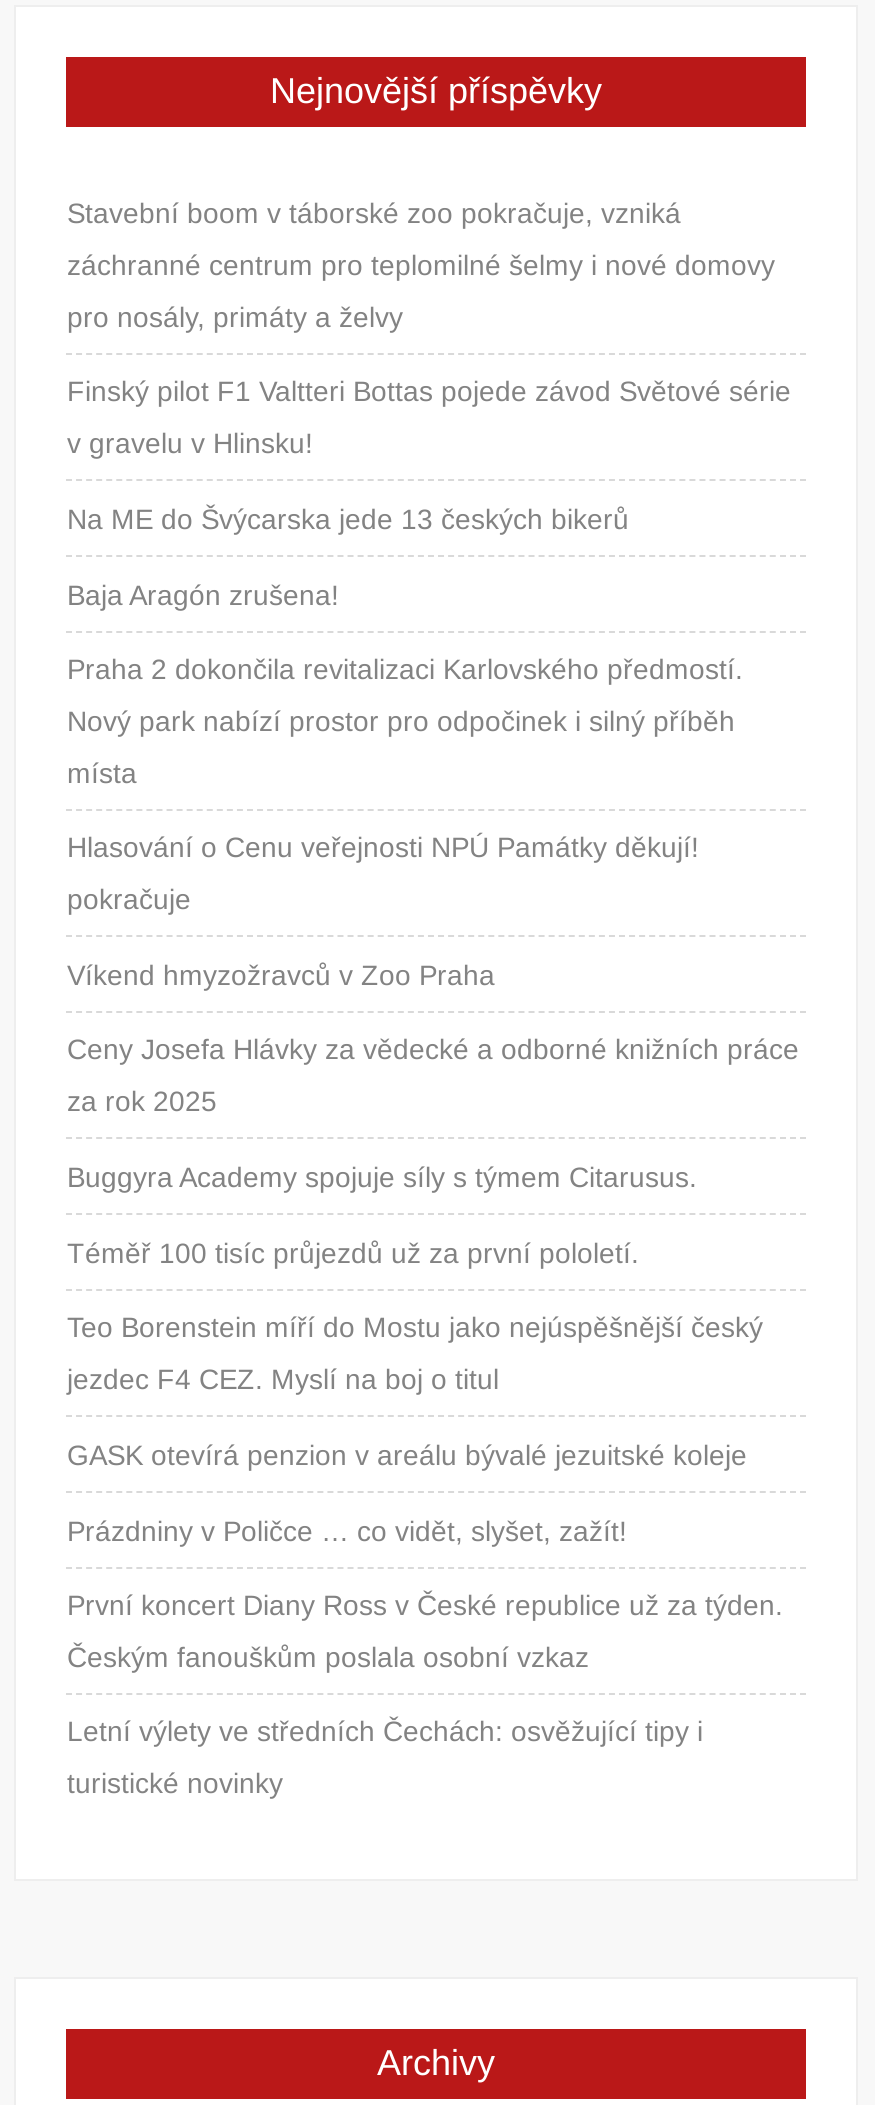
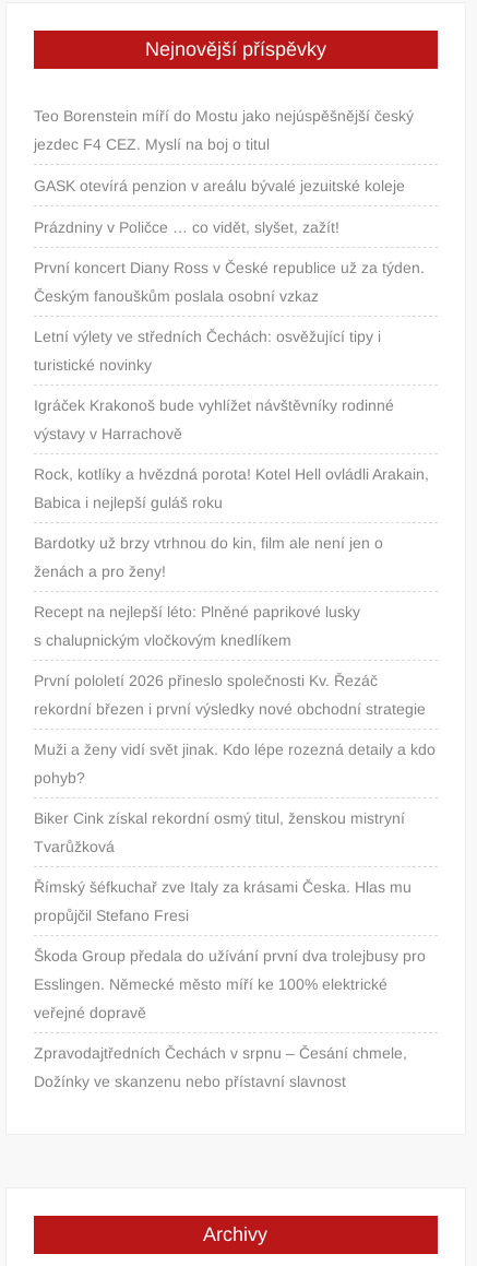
- Stavební boom v táborské zoo pokračuje, vzniká
- záchranné centrum pro teplomilné šelmy i nové domovy
- pro nosály, primáty a želvy
- Finský pilot F1 Valtteri Bottas pojede závod Světové série
- v gravelu v Hlinsku!
- Na ME do Švýcarska jede 13 českých bikerů
- Baja Aragón zrušena!
- Praha 2 dokončila revitalizaci Karlovského předmostí.
- Nový park nabízí prostor pro odpočinek i silný příběh
- místa
- Hlasování o Cenu veřejnosti NPÚ Památky děkují!
- pokračuje
- Víkend hmyzožravců v Zoo Praha
- Ceny Josefa Hlávky za vědecké a odborné knižních práce
- za rok 2025
- Buggyra Academy spojuje síly s týmem Citarusus.
- Téměř 100 tisíc průjezdů už za první pololetí.

moved up: Teo Borenstein míří do Mostu jako nejúspěšnější český | jezdec F4 CEZ. Myslí na boj o titul | GASK otevírá penzion v areálu bývalé jezuitské koleje | Prázdniny v Poličce … co vidět, slyšet, zažít! | První koncert Diany Ross v České republice už za týden. | Českým fanouškům poslala osobní vzkaz | Letní výlety ve středních Čechách: osvěžující tipy i | turistické novinky

+ Igráček Krakonoš bude vyhlížet návštěvníky rodinné
+ výstavy v Harrachově
+ Rock, kotlíky a hvězdná porota! Kotel Hell ovládli Arakain,
+ Babica i nejlepší guláš roku
+ Bardotky už brzy vtrhnou do kin, film ale není jen o
+ ženách a pro ženy!
+ Recept na nejlepší léto: Plněné paprikové lusky
+ s chalupnickým vločkovým knedlíkem
+ První pololetí 2026 přineslo společnosti Kv. Řezáč
+ rekordní březen i první výsledky nové obchodní strategie
+ Muži a ženy vidí svět jinak. Kdo lépe rozezná detaily a kdo
+ pohyb?
+ Biker Cink získal rekordní osmý titul, ženskou mistryní
+ Tvarůžková
+ Římský šéfkuchař zve Italy za krásami Česka. Hlas mu
+ propůjčil Stefano Fresi
+ Škoda Group předala do užívání první dva trolejbusy pro
+ Esslingen. Německé město míří ke 100% elektrické
+ veřejné dopravě
+ Zpravodajtředních Čechách v srpnu – Česání chmele,
+ Dožínky ve skanzenu nebo přístavní slavnost
